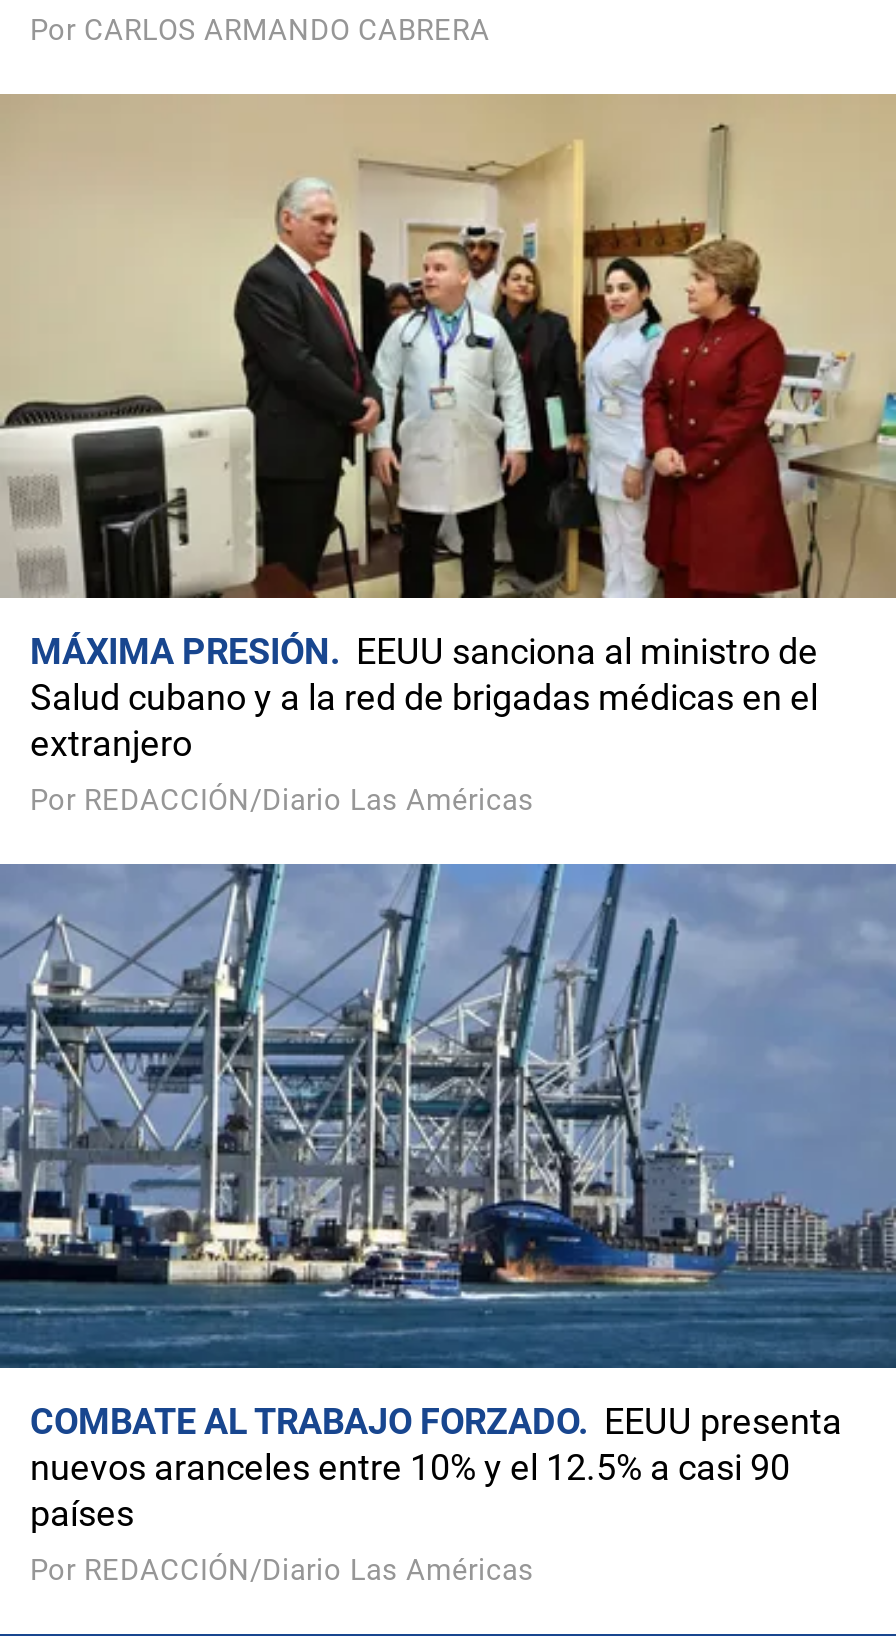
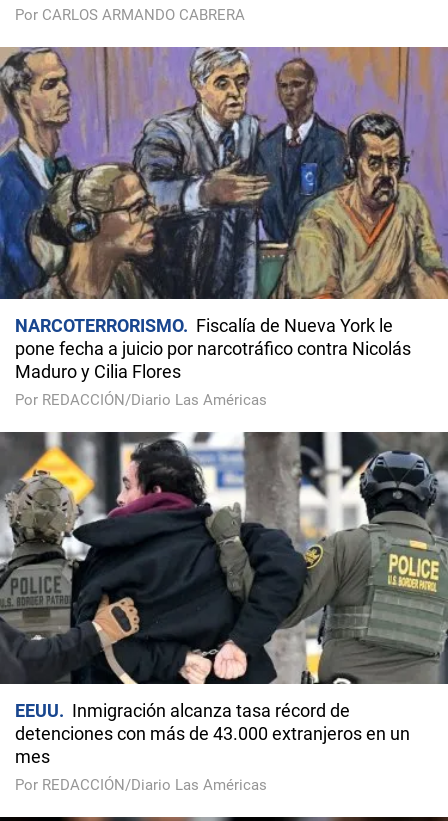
- [image]
- MÁXIMA PRESIÓN
- EEUU sanciona al ministro de
- Salud cubano y a la red de brigadas médicas en el
- extranjero
+ [image]
+ NARCOTERRORISMO
+ Fiscalía de Nueva York le
+ pone fecha a juicio por narcotráfico contra Nicolás
+ Maduro y Cilia Flores

- [image]
- COMBATE AL TRABAJO FORZADO
- EEUU presenta
- nuevos aranceles entre 10% y el 12.5% a casi 90
- países
+ [image]
+ EEUU
+ Inmigración alcanza tasa récord de
+ detenciones con más de 43.000 extranjeros en un
+ mes
